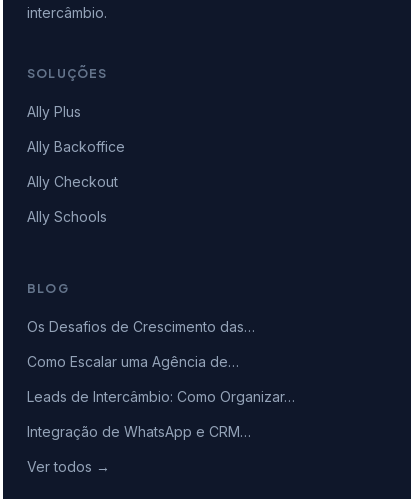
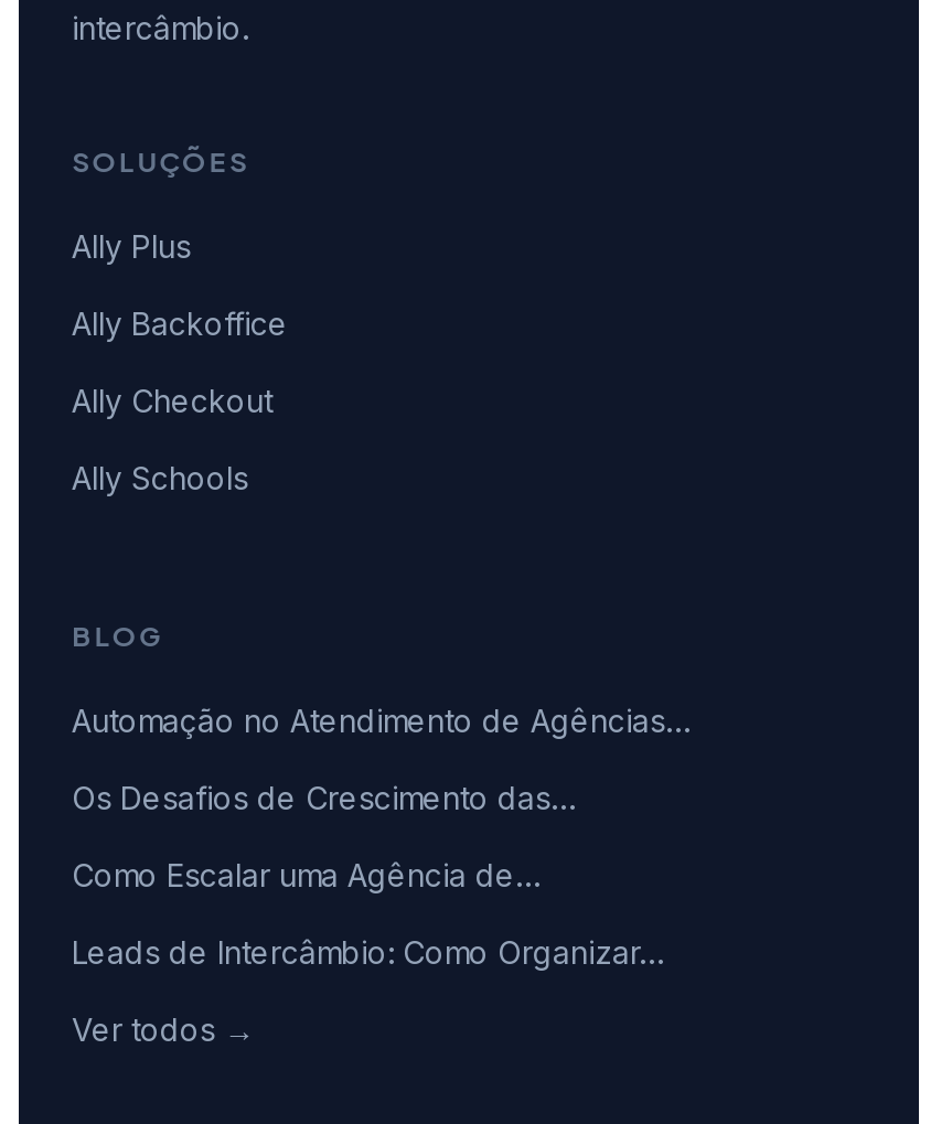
+ Automação no Atendimento de Agências…

moved down: Os Desafios de Crescimento das… | Como Escalar uma Agência de… | Leads de Intercâmbio: Como Organizar…

- Integração de WhatsApp e CRM…
